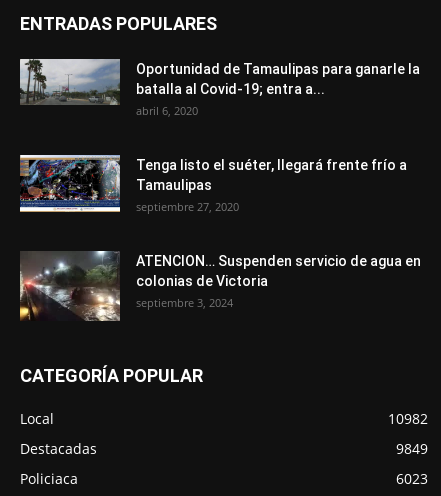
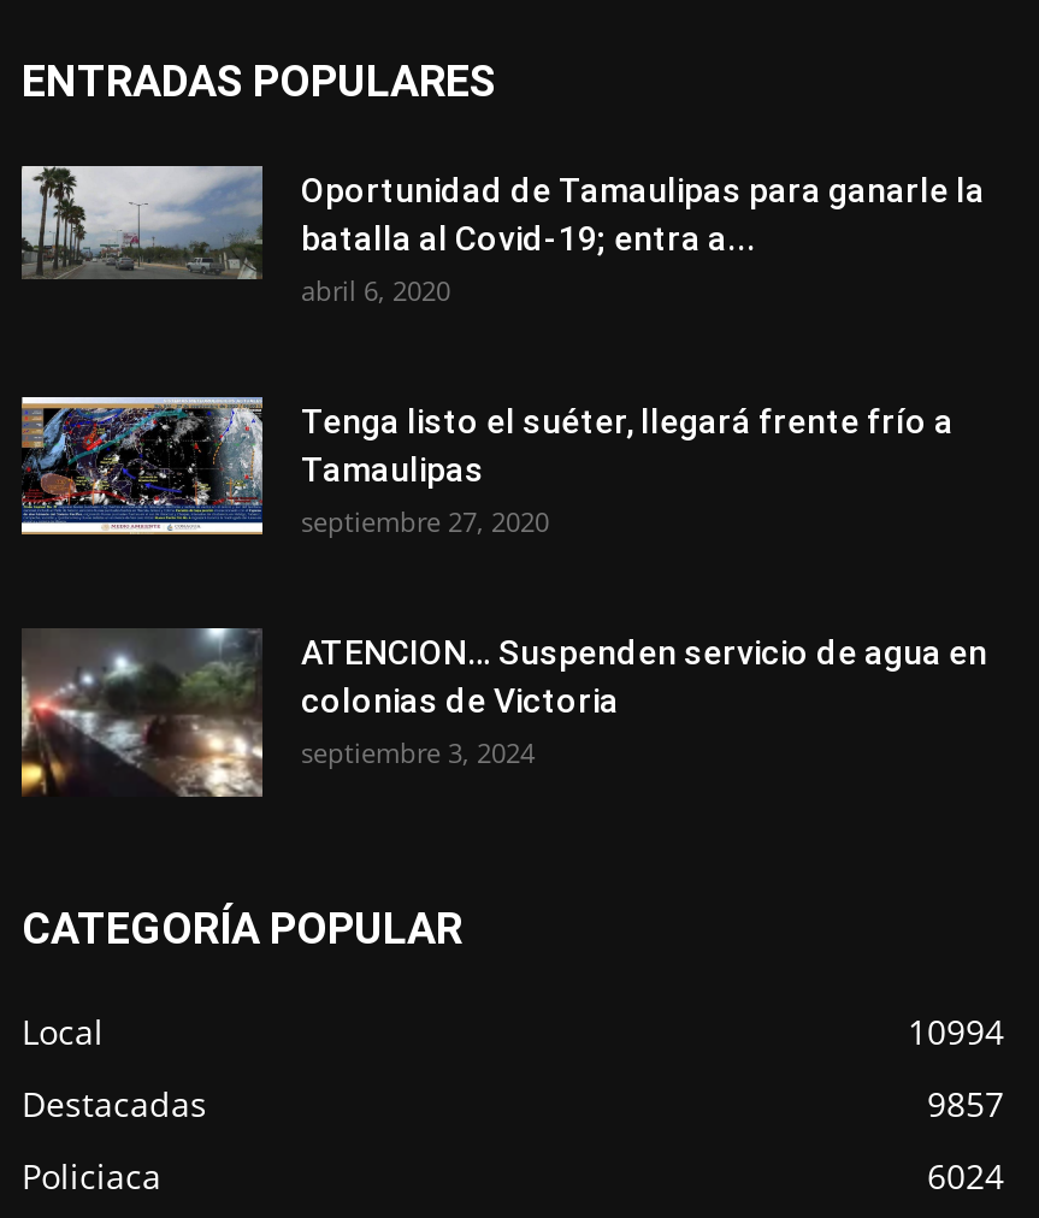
- 10982
+ 10994

- 9849
+ 9857

- 6023
+ 6024
